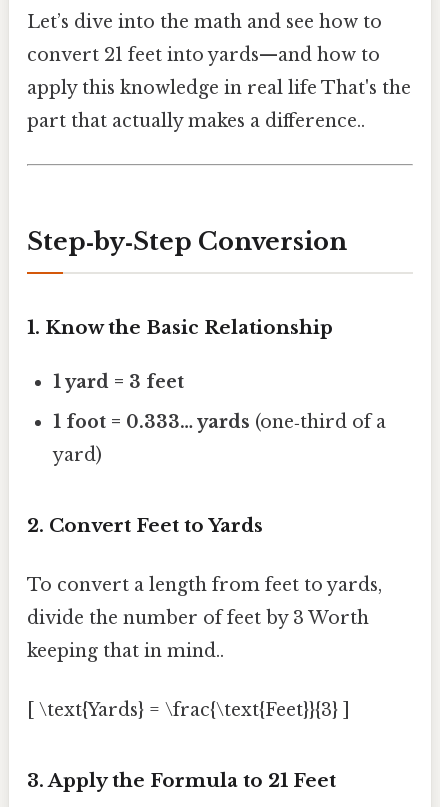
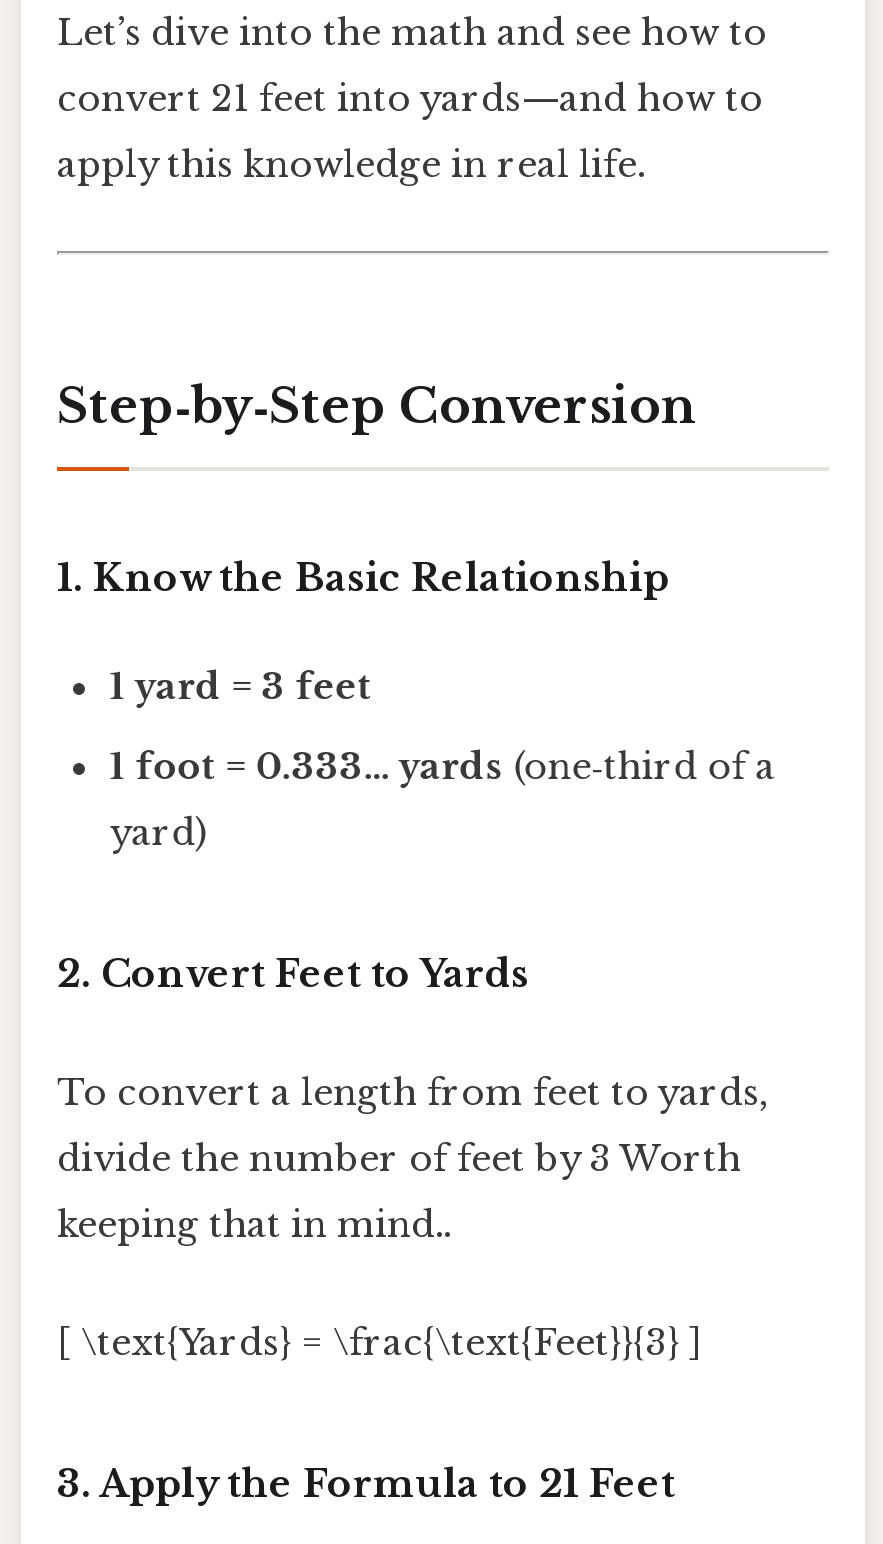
- apply this knowledge in real life That's the
- part that actually makes a difference..
+ apply this knowledge in real life.
